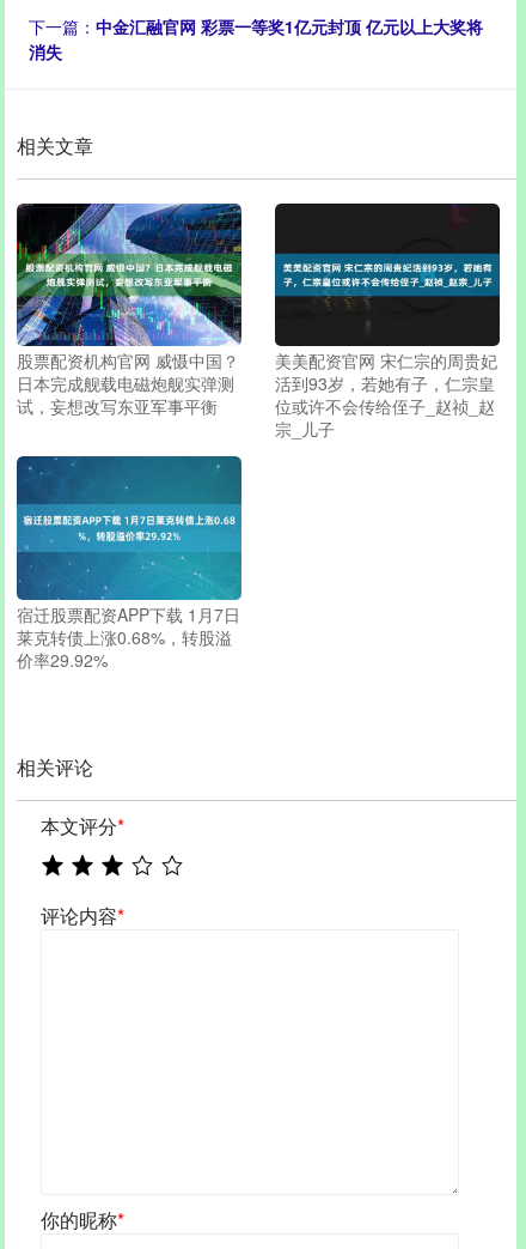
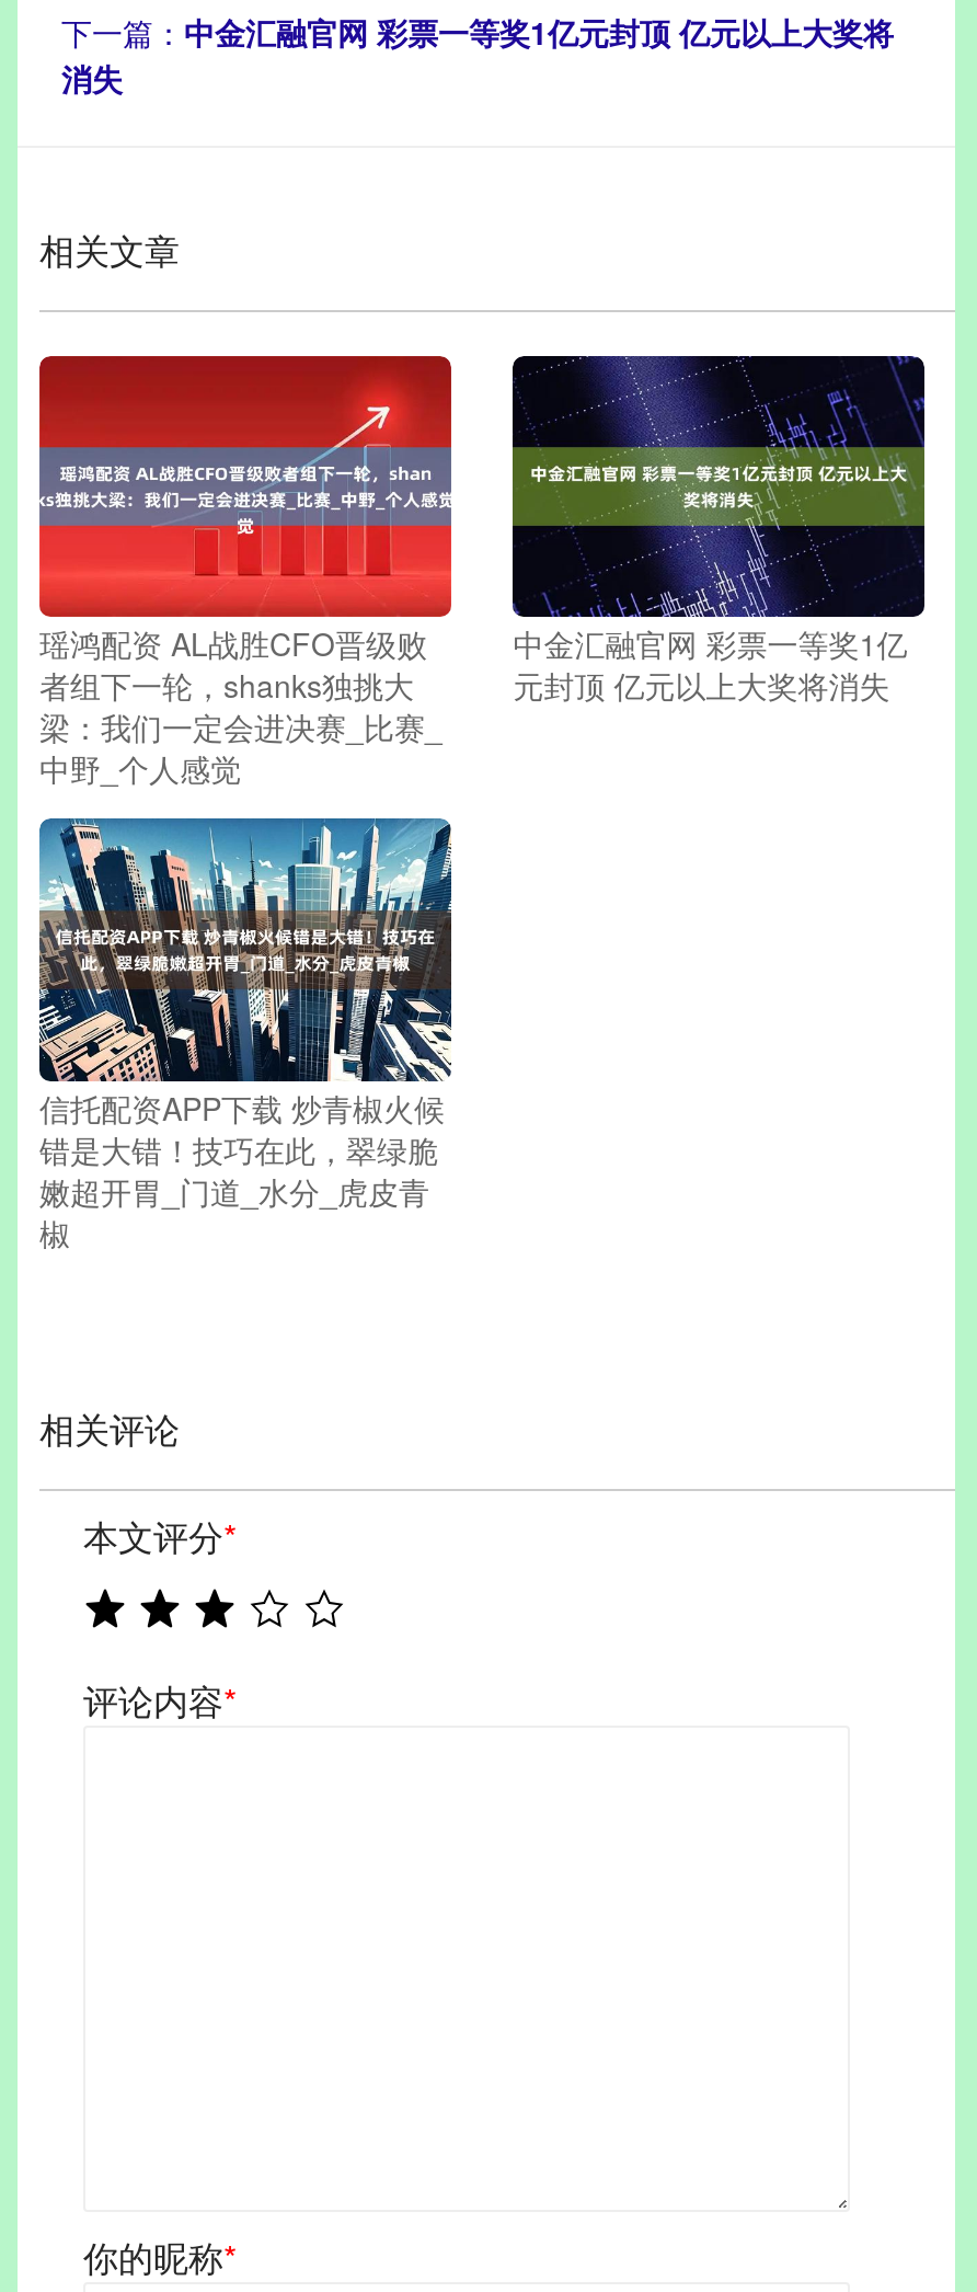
- [image]
- 股票配资机构官网 威慑中国？
- 日本完成舰载电磁炮舰实弹测
- 试，妄想改写东亚军事平衡
+ [image]
+ 瑶鸿配资 AL战胜CFO晋级败
+ 者组下一轮，shanks独挑大
+ 梁：我们一定会进决赛_比赛_
+ 中野_个人感觉

- [image]
- 美美配资官网 宋仁宗的周贵妃
- 活到93岁，若她有子，仁宗皇
- 位或许不会传给侄子_赵祯_赵
- 宗_儿子
+ [image]
+ 中金汇融官网 彩票一等奖1亿
+ 元封顶 亿元以上大奖将消失

- [image]
- 宿迁股票配资APP下载 1月7日
- 莱克转债上涨0.68%，转股溢
- 价率29.92%
+ [image]
+ 信托配资APP下载 炒青椒火候
+ 错是大错！技巧在此，翠绿脆
+ 嫩超开胃_门道_水分_虎皮青
+ 椒
